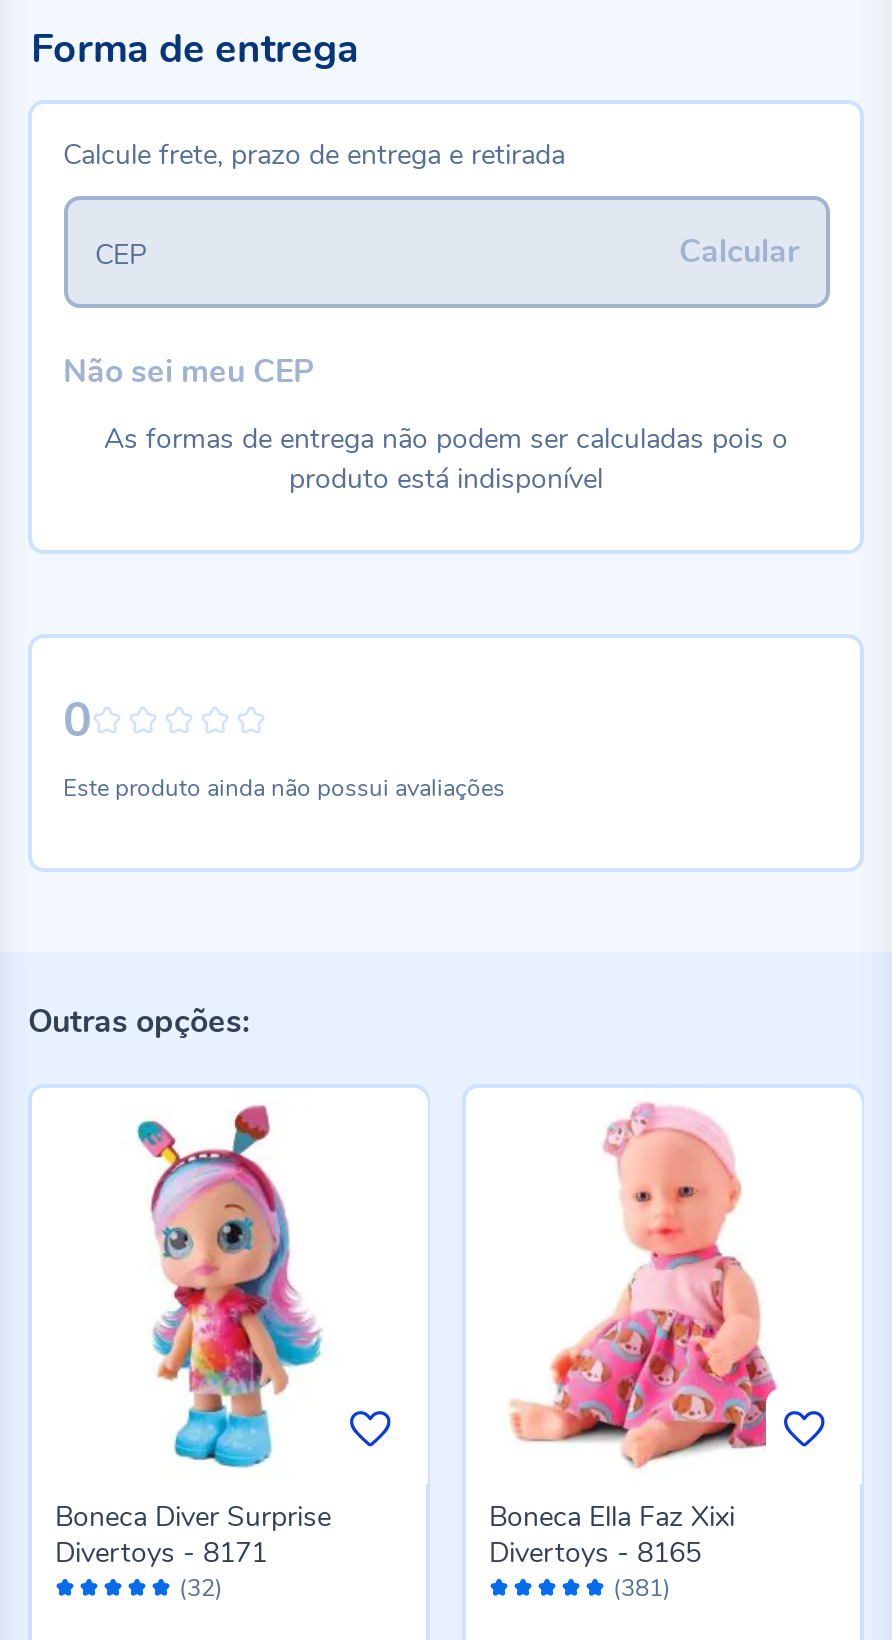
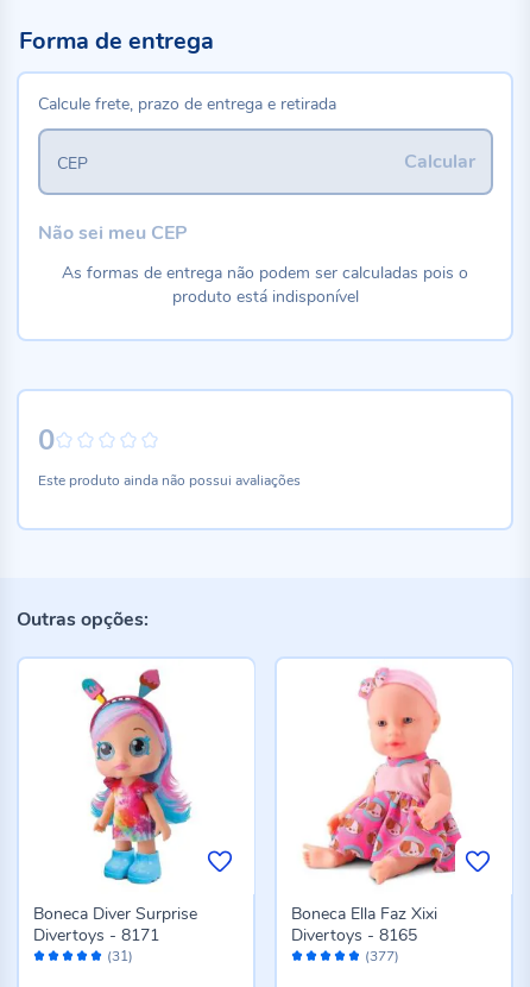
- (32)
+ (31)

- (381)
+ (377)
